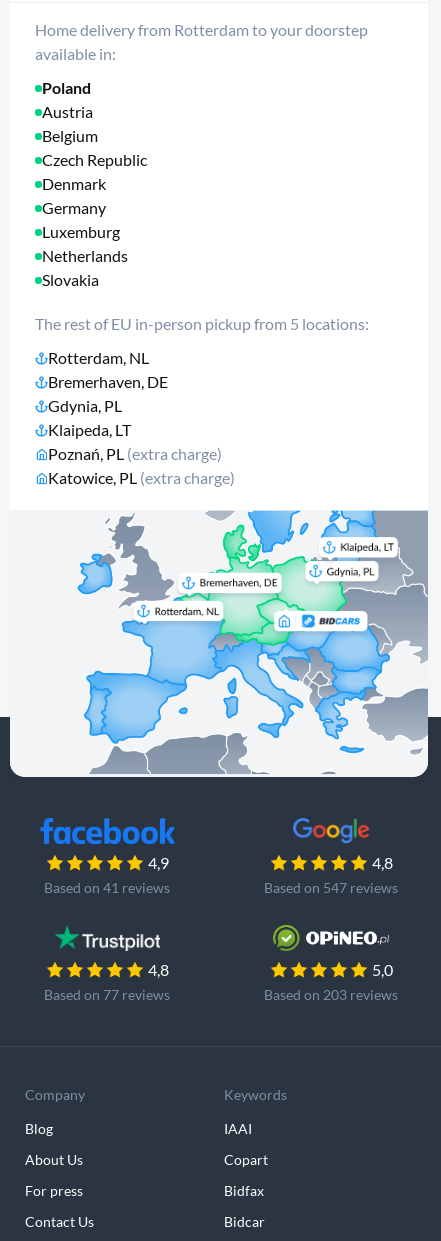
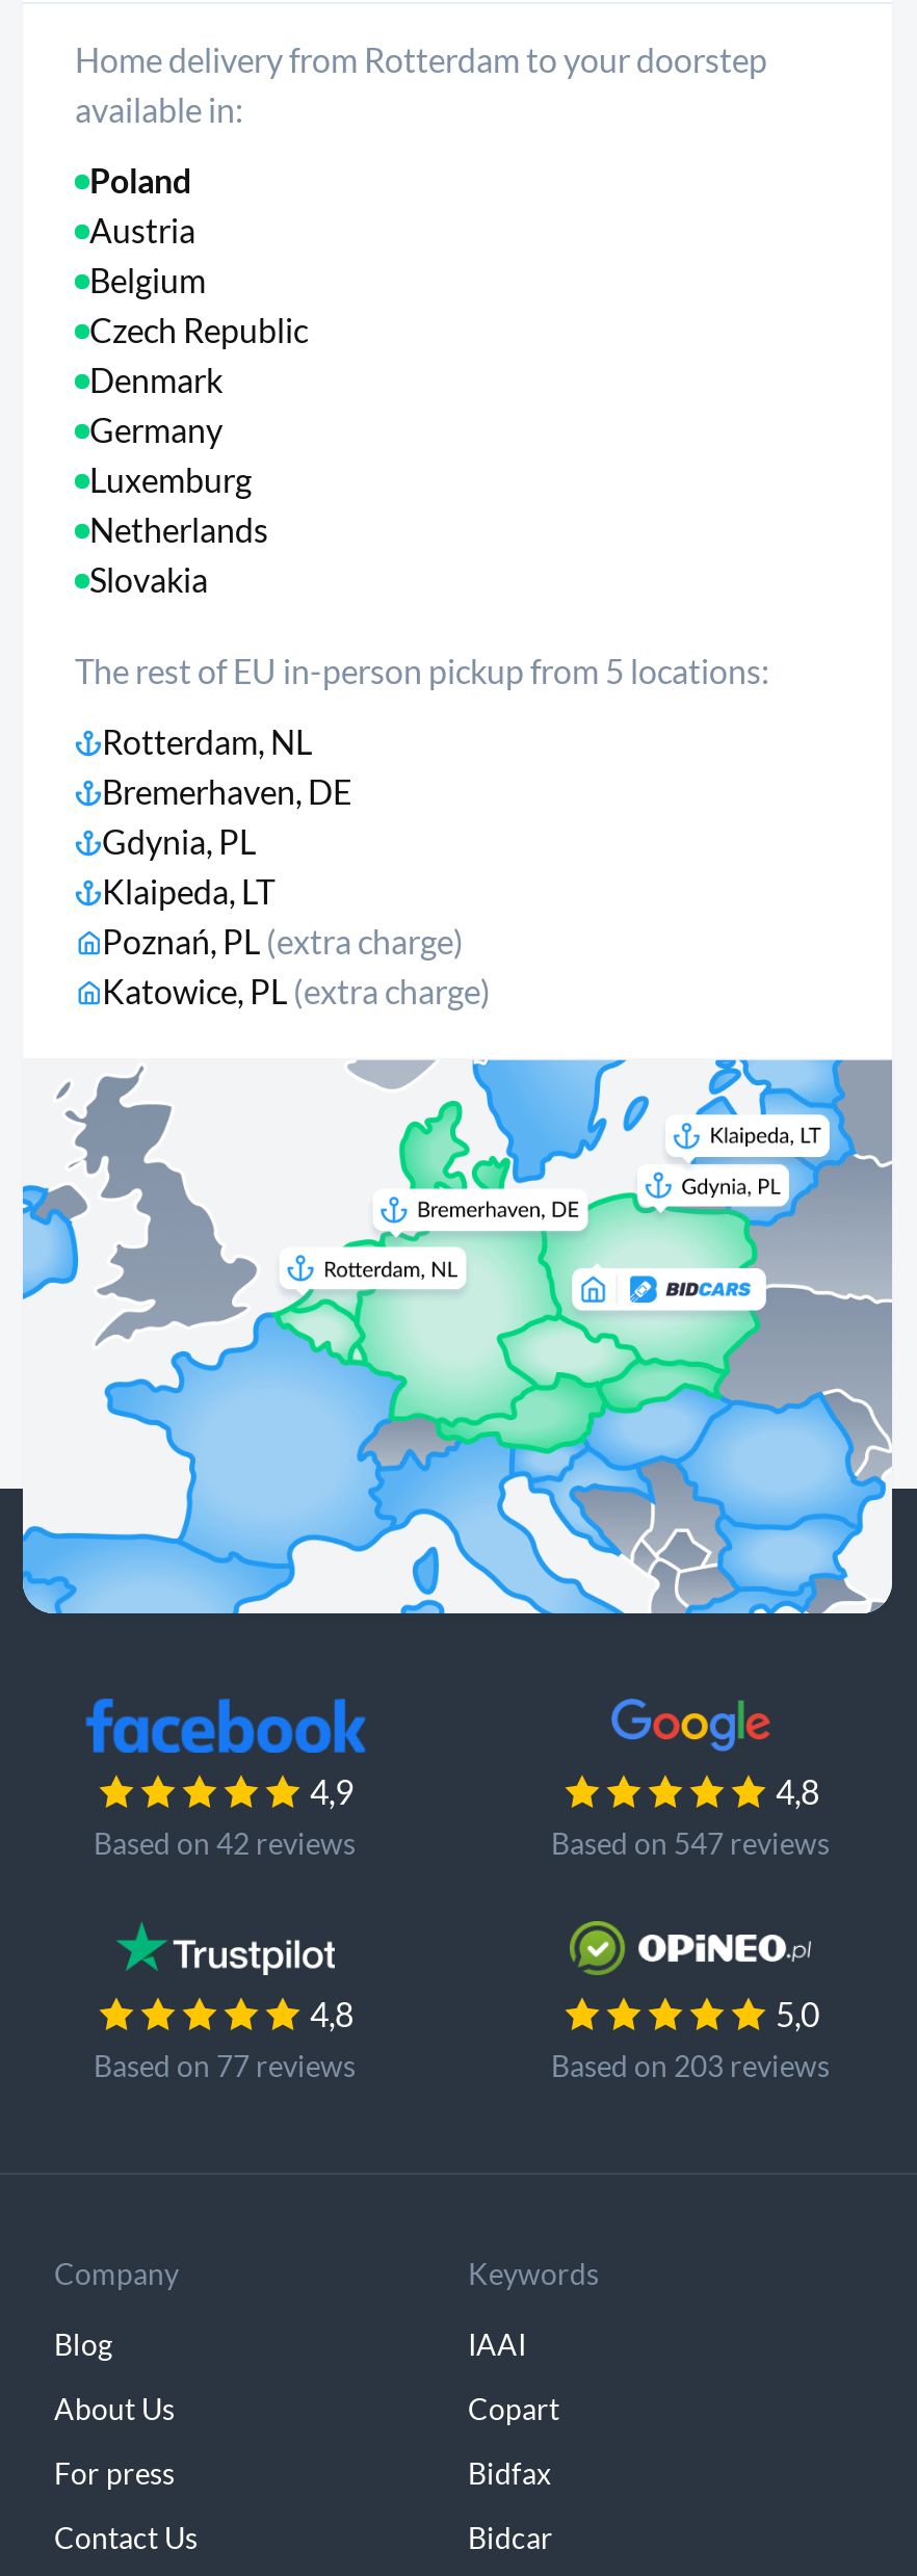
- [image]
+ [image]

- Based on 41 reviews
+ Based on 42 reviews
